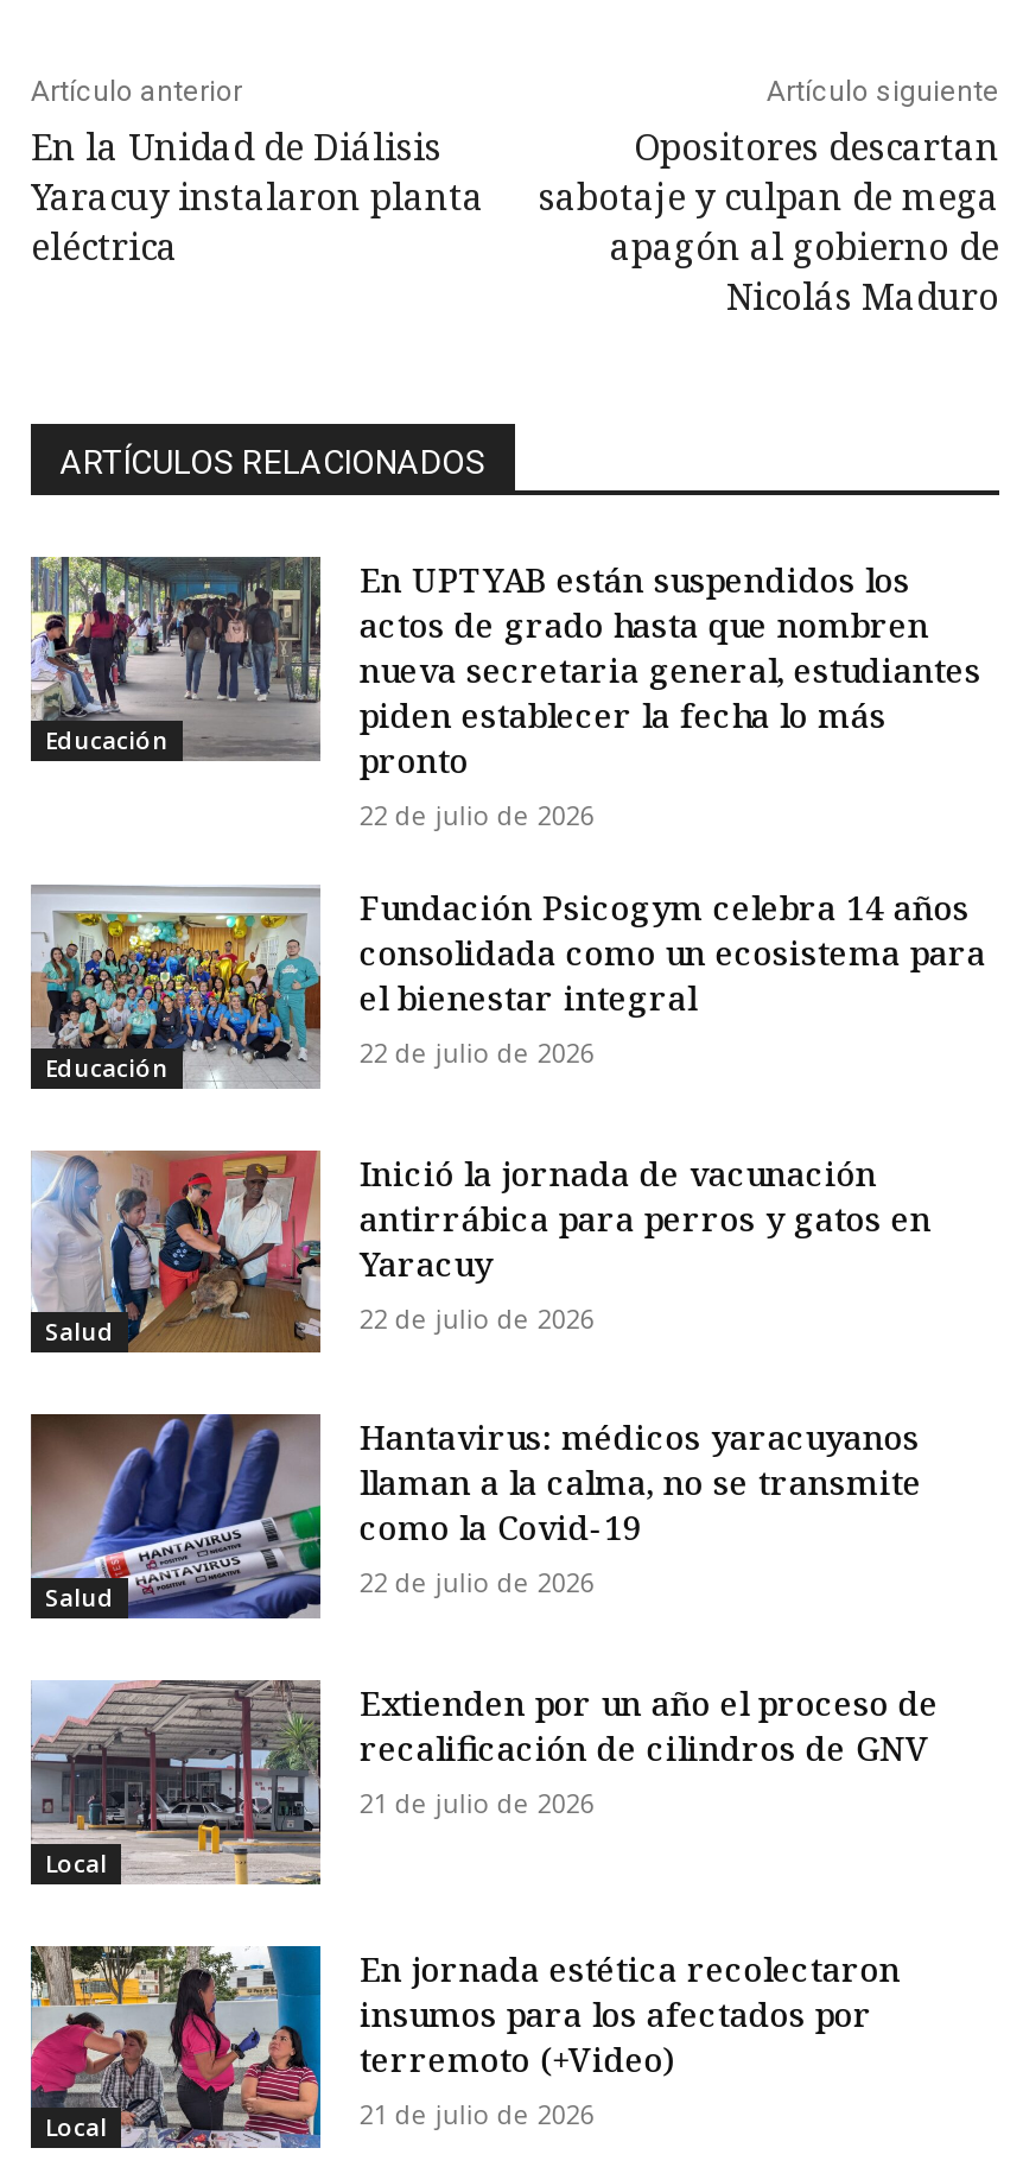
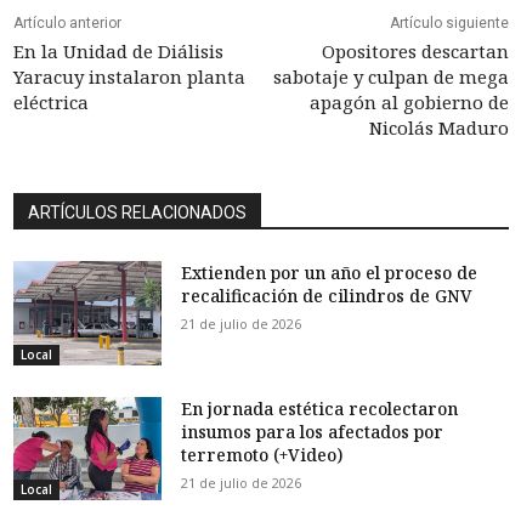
- [image]
- Educación

- En UPTYAB están suspendidos los
- actos de grado hasta que nombren
- nueva secretaria general, estudiantes
- piden establecer la fecha lo más
- pronto
- 22 de julio de 2026

- [image]
- Educación

- Fundación Psicogym celebra 14 años
- consolidada como un ecosistema para
- el bienestar integral
- 22 de julio de 2026

- [image]
- Salud

- Inició la jornada de vacunación
- antirrábica para perros y gatos en
- Yaracuy
- 22 de julio de 2026

- [image]
- Salud

- Hantavirus: médicos yaracuyanos
- llaman a la calma, no se transmite
- como la Covid-19
- 22 de julio de 2026
